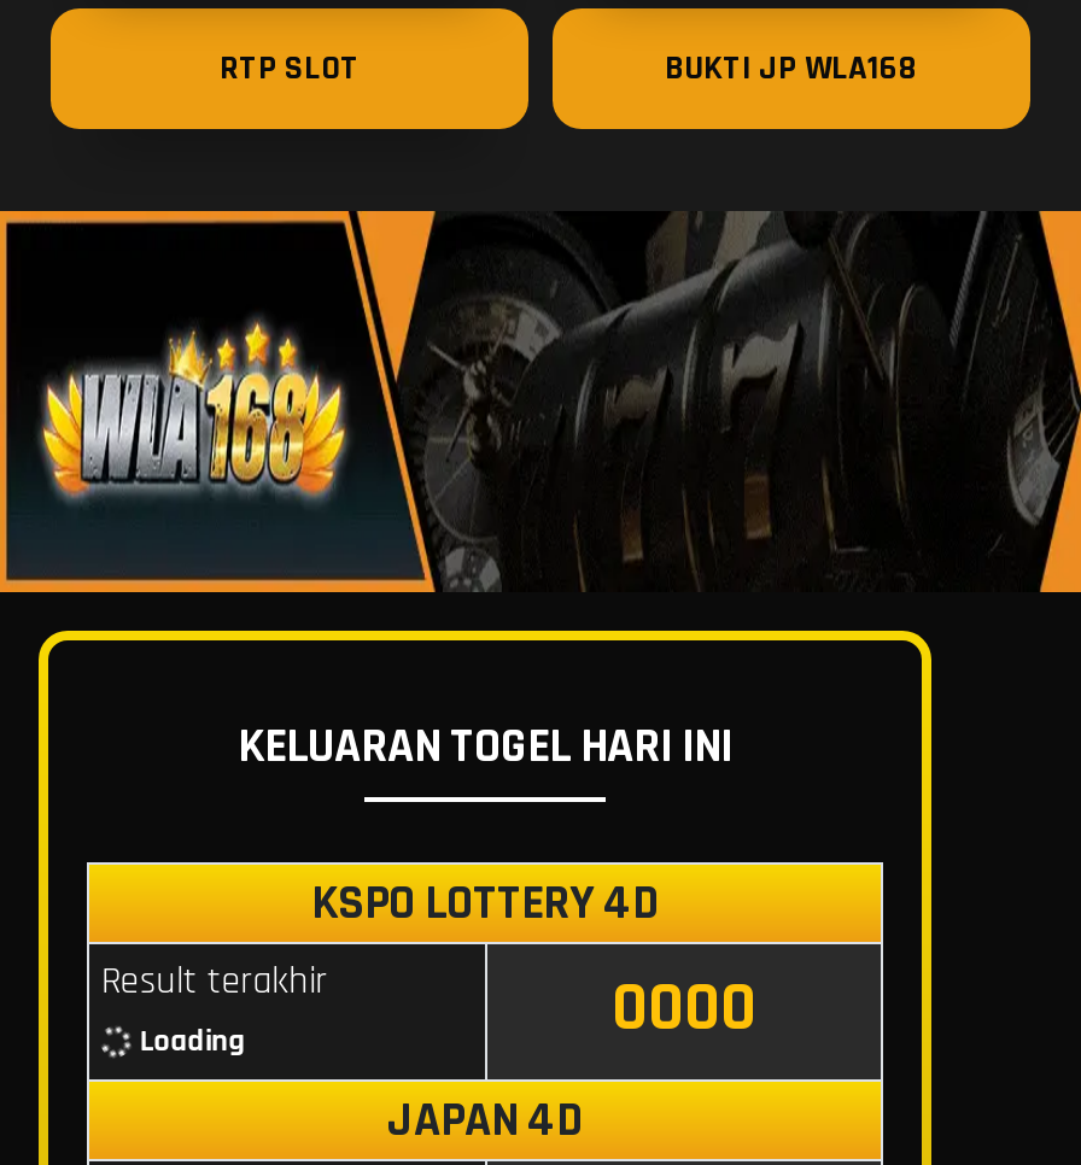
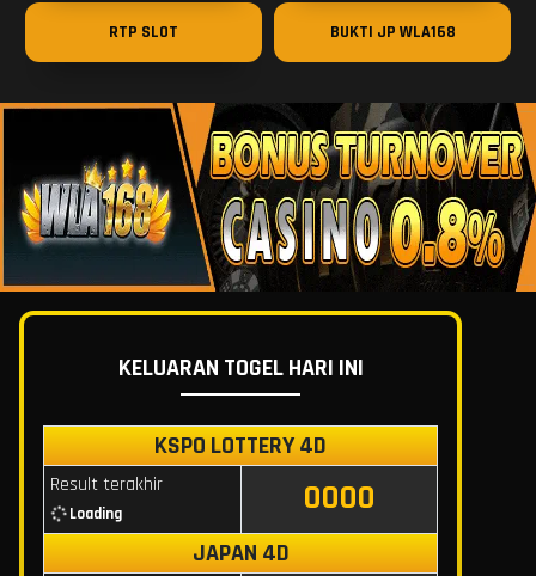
- [image]
+ [image]
